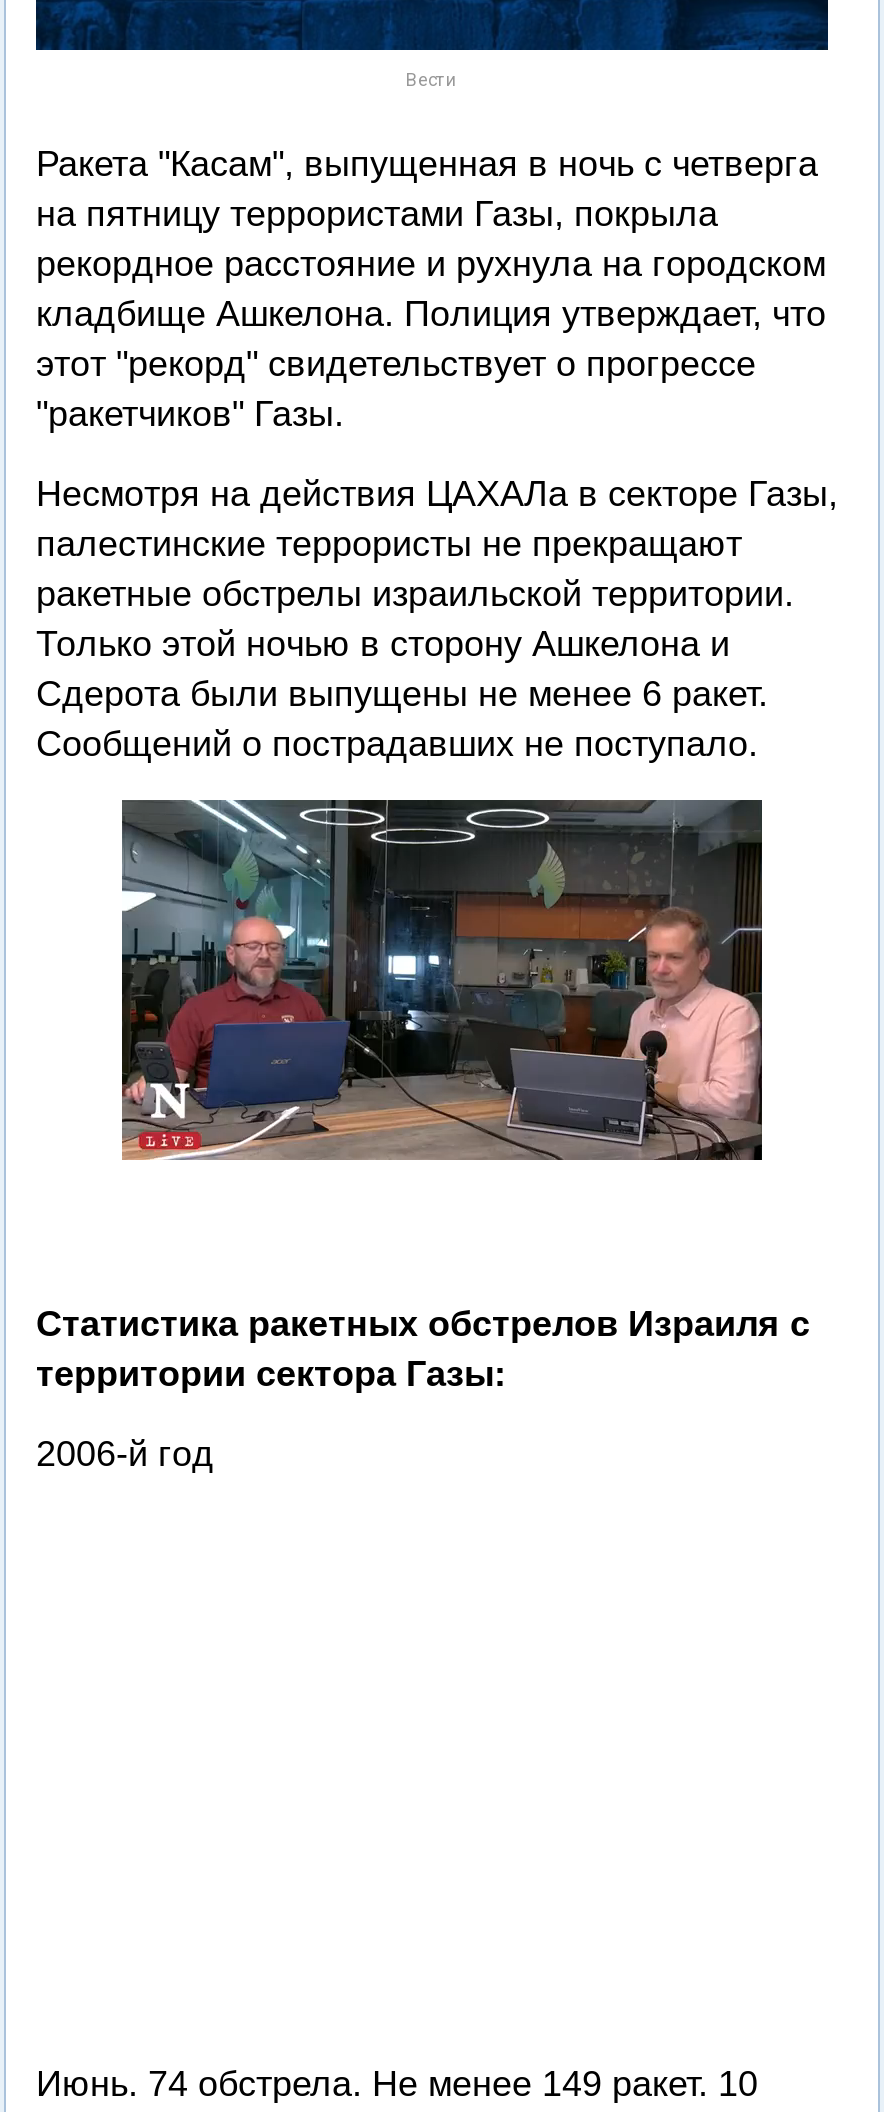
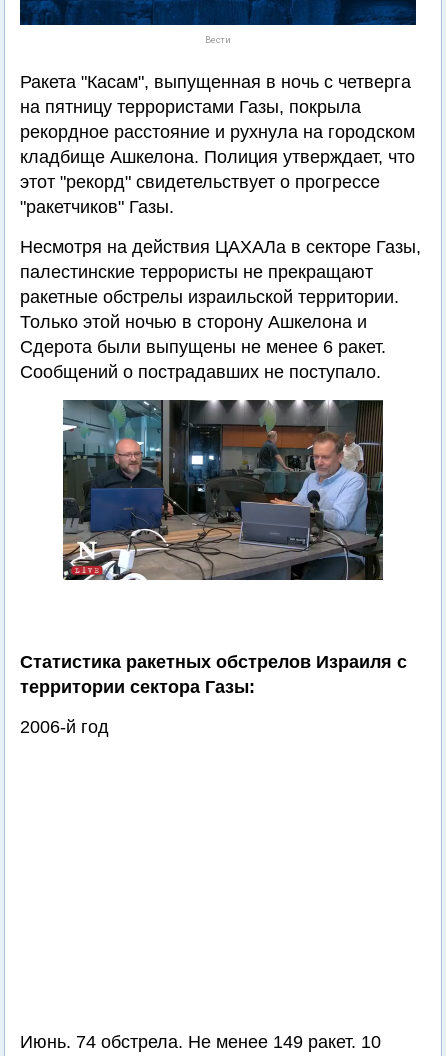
- [image]
+ [image]
